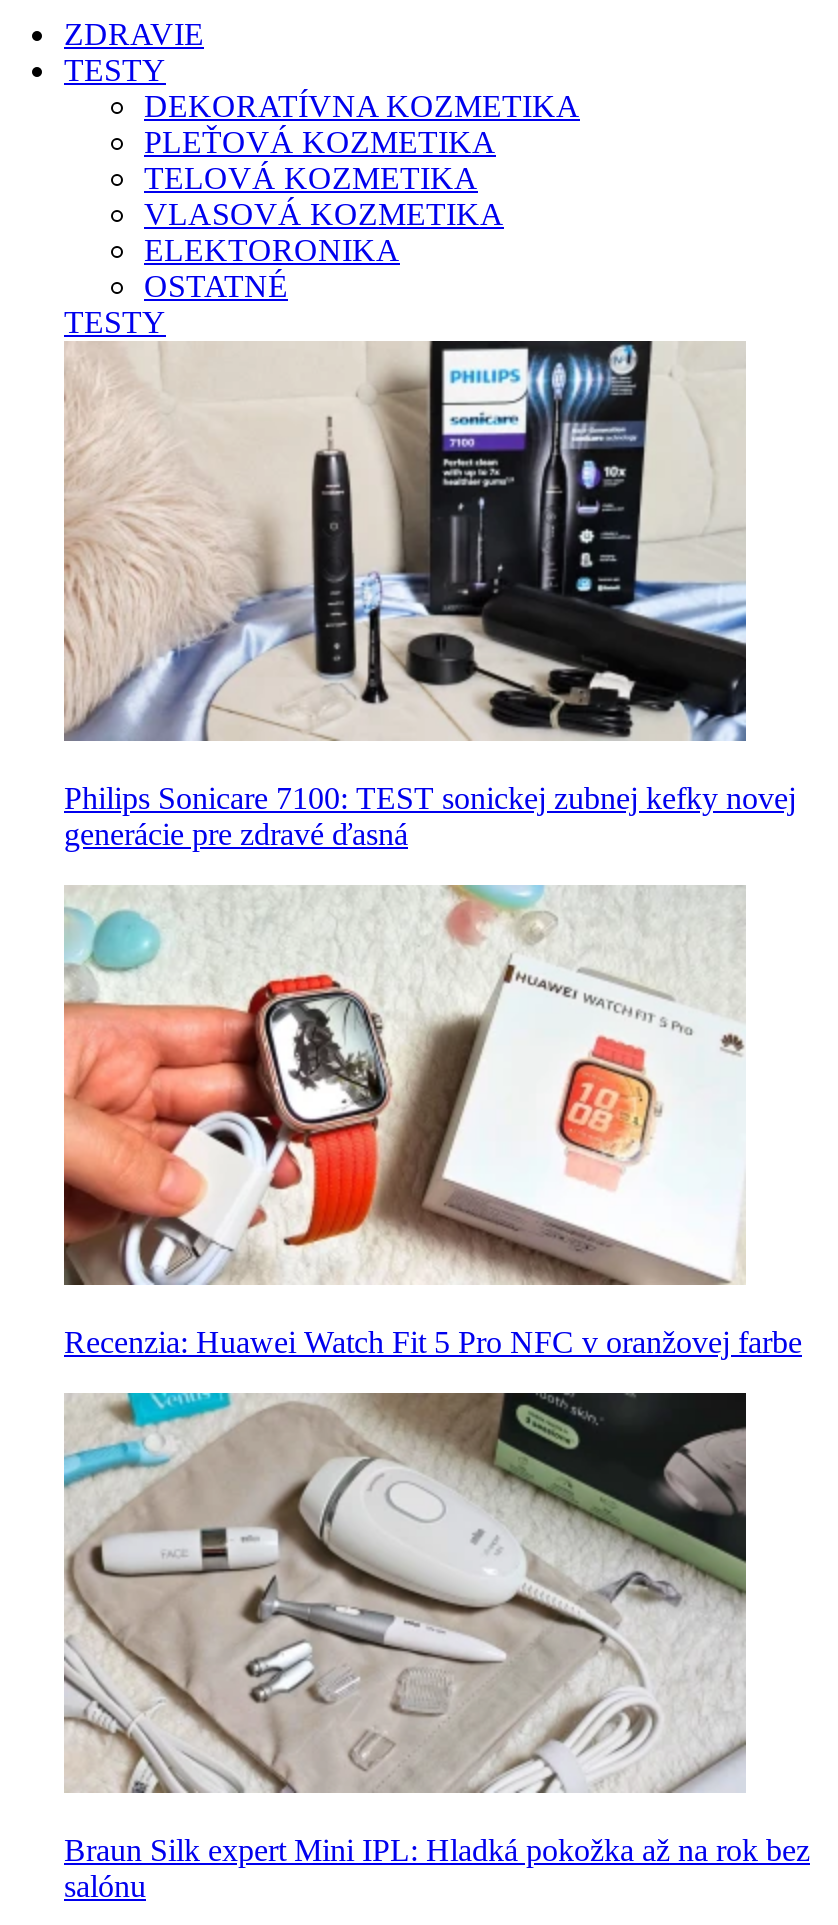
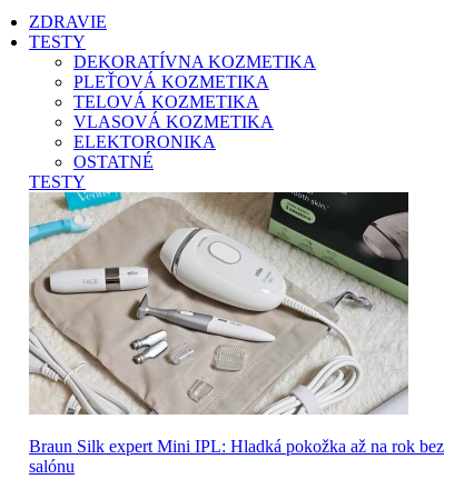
- [image]
- Philips Sonicare 7100: TEST sonickej zubnej kefky novej
- generácie pre zdravé ďasná

- [image]
- Recenzia: Huawei Watch Fit 5 Pro NFC v oranžovej farbe
